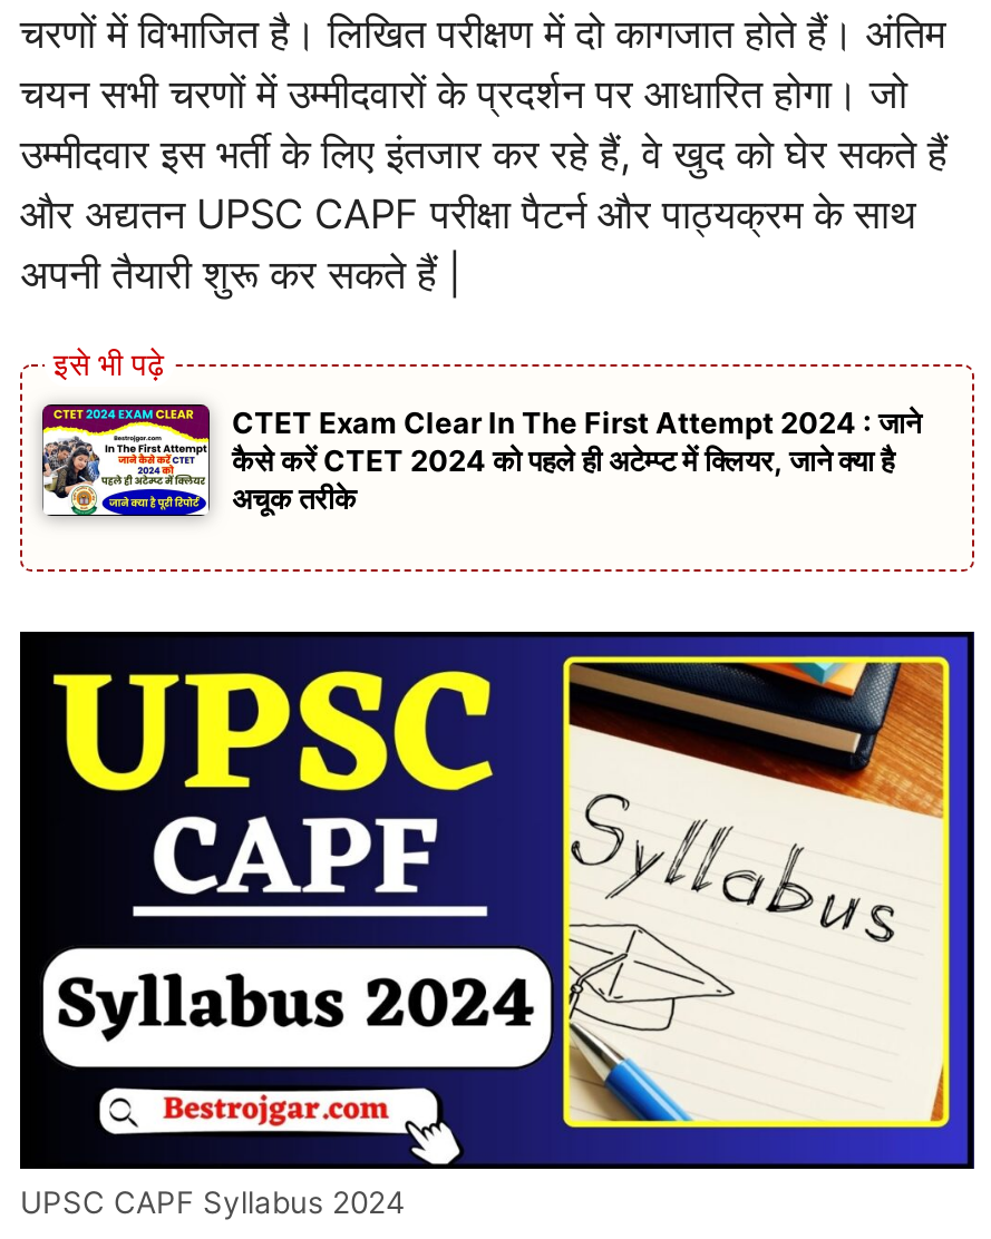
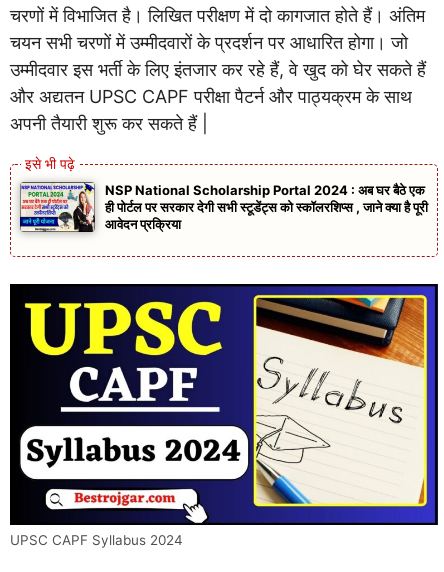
- [image]
- CTET Exam Clear In The First Attempt 2024 : जाने
- कैसे करें CTET 2024 को पहले ही अटेम्प्ट में क्लियर, जाने क्या है
- अचूक तरीके
+ [image]
+ NSP National Scholarship Portal 2024 : अब घर बैठे एक
+ ही पोर्टल पर सरकार देगी सभी स्टूडेंट्स को स्कॉलरशिप्स , जाने क्या है पूरी
+ आवेदन प्रक्रिया
